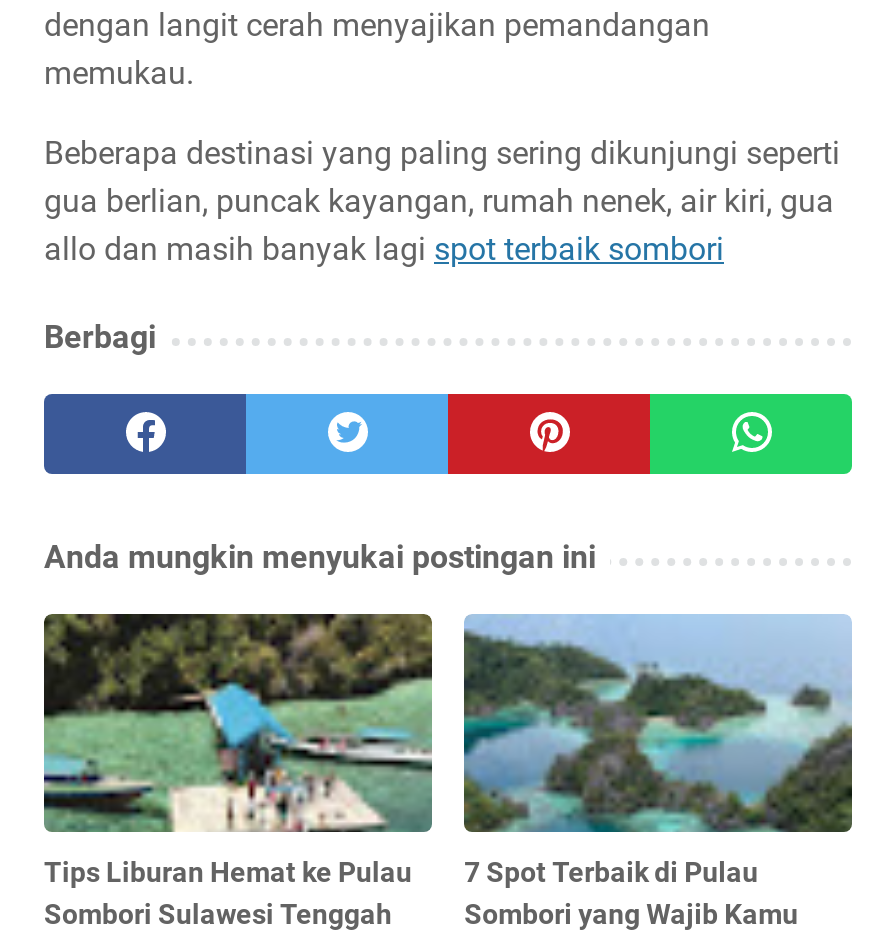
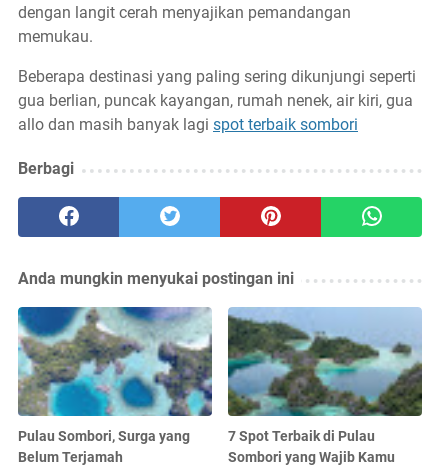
- [image]
- Tips Liburan Hemat ke Pulau
- Sombori Sulawesi Tenggah
+ [image]
+ Pulau Sombori, Surga yang
+ Belum Terjamah
